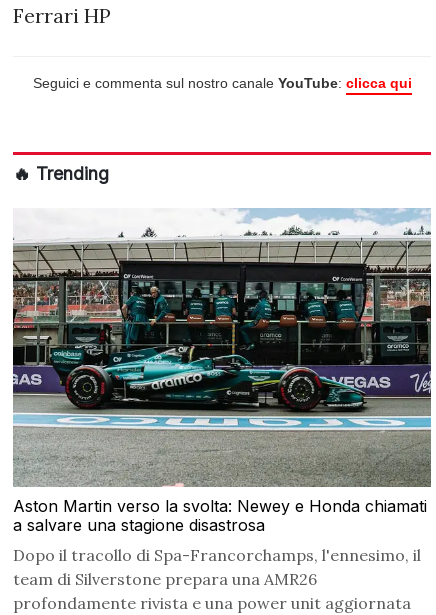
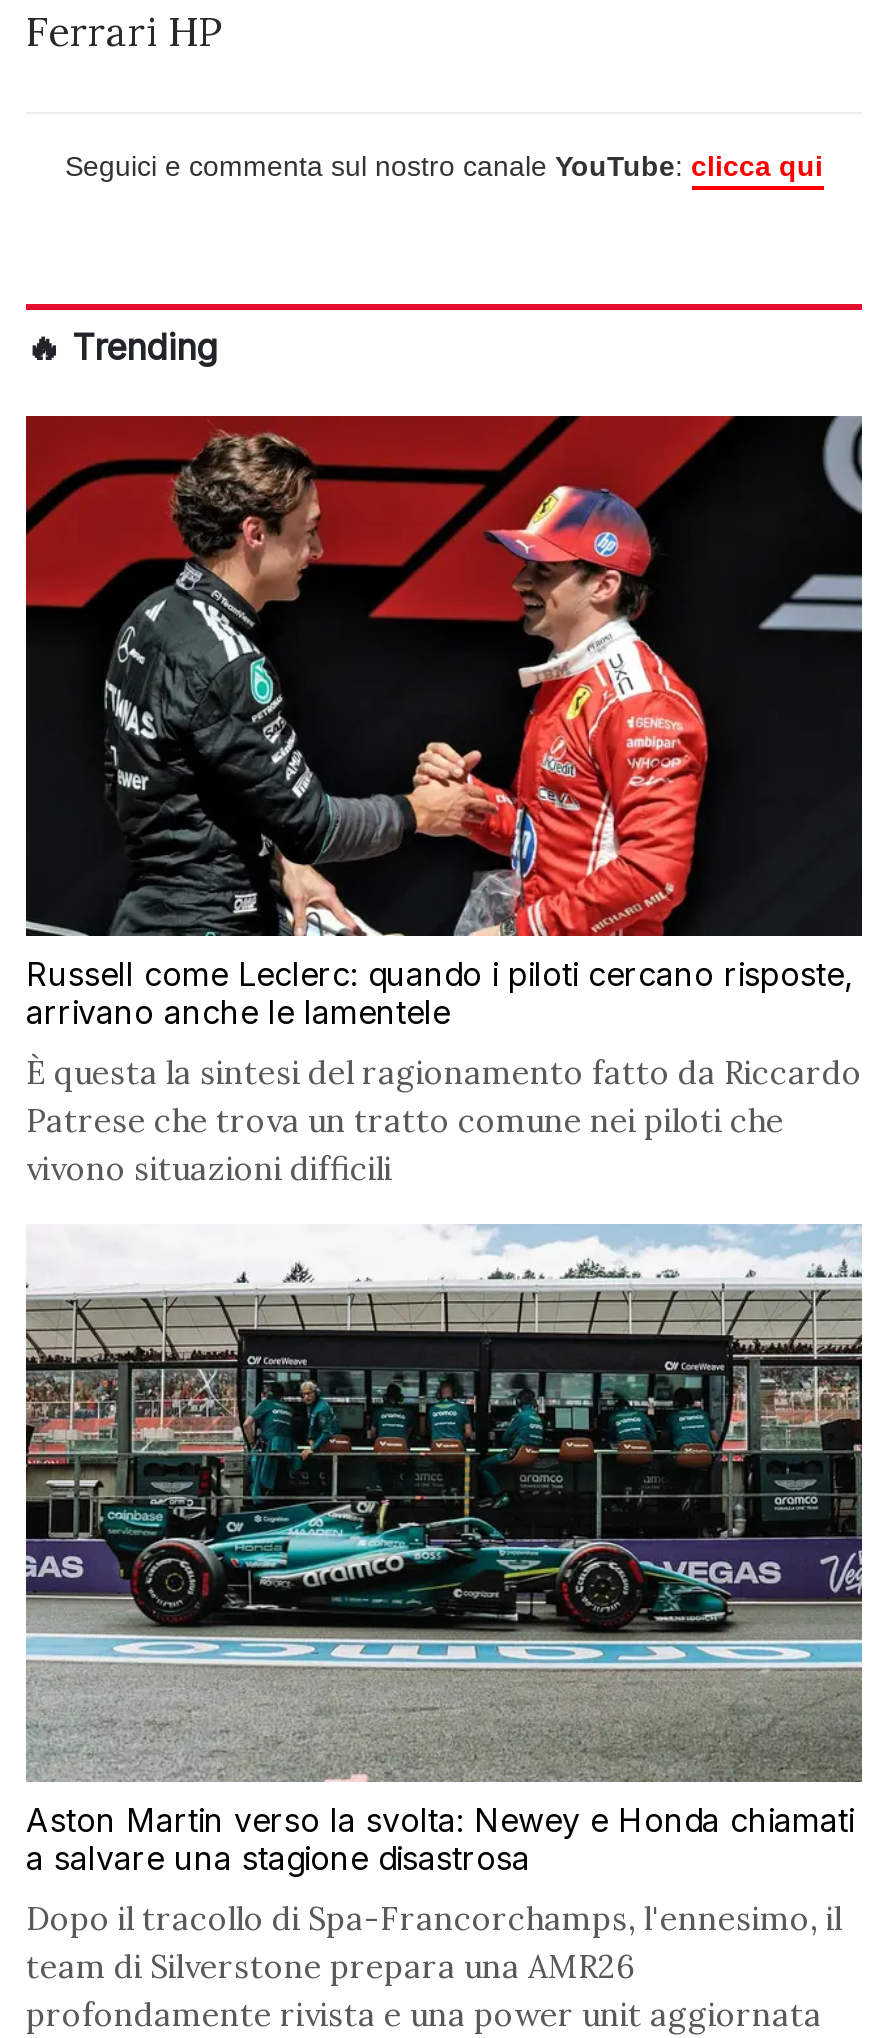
+ [image]
+ Russell come Leclerc: quando i piloti cercano risposte,
+ arrivano anche le lamentele
+ È questa la sintesi del ragionamento fatto da Riccardo
+ Patrese che trova un tratto comune nei piloti che
+ vivono situazioni difficili
